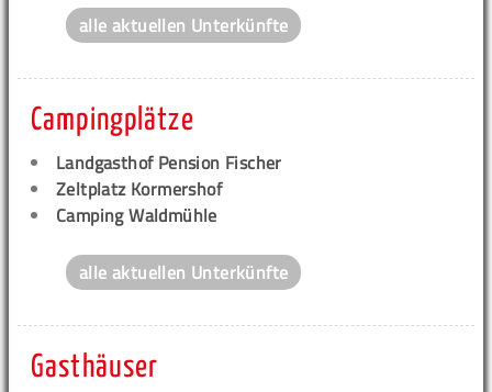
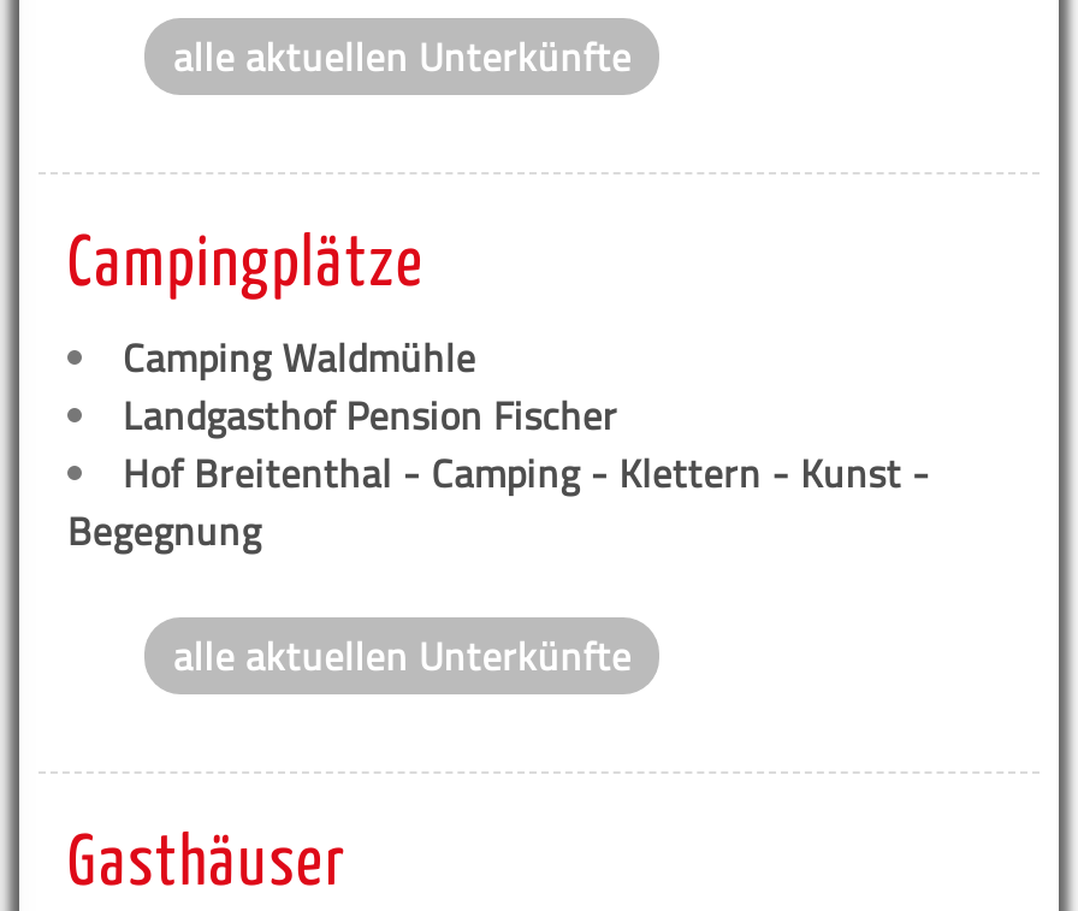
- Zeltplatz Kormershof
+ Hof Breitenthal - Camping - Klettern - Kunst -
+ Begegnung

moved up: Camping Waldmühle
